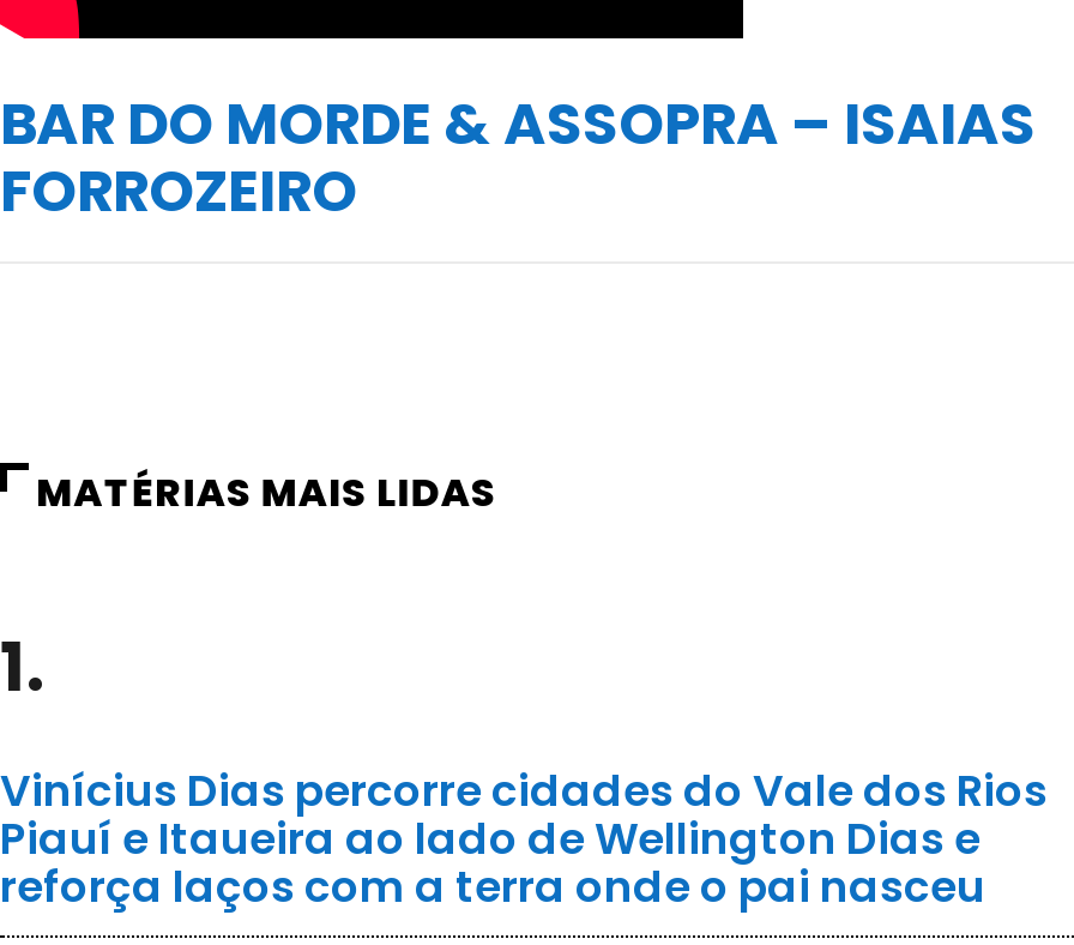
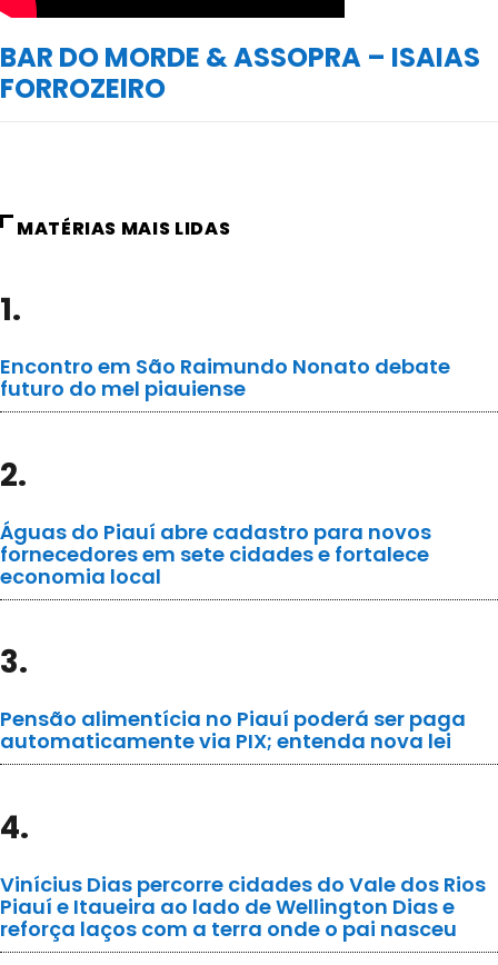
+ Encontro em São Raimundo Nonato debate
+ futuro do mel piauiense
+ 2.
+ Águas do Piauí abre cadastro para novos
+ fornecedores em sete cidades e fortalece
+ economia local
+ 3.
+ Pensão alimentícia no Piauí poderá ser paga
+ automaticamente via PIX; entenda nova lei
+ 4.
